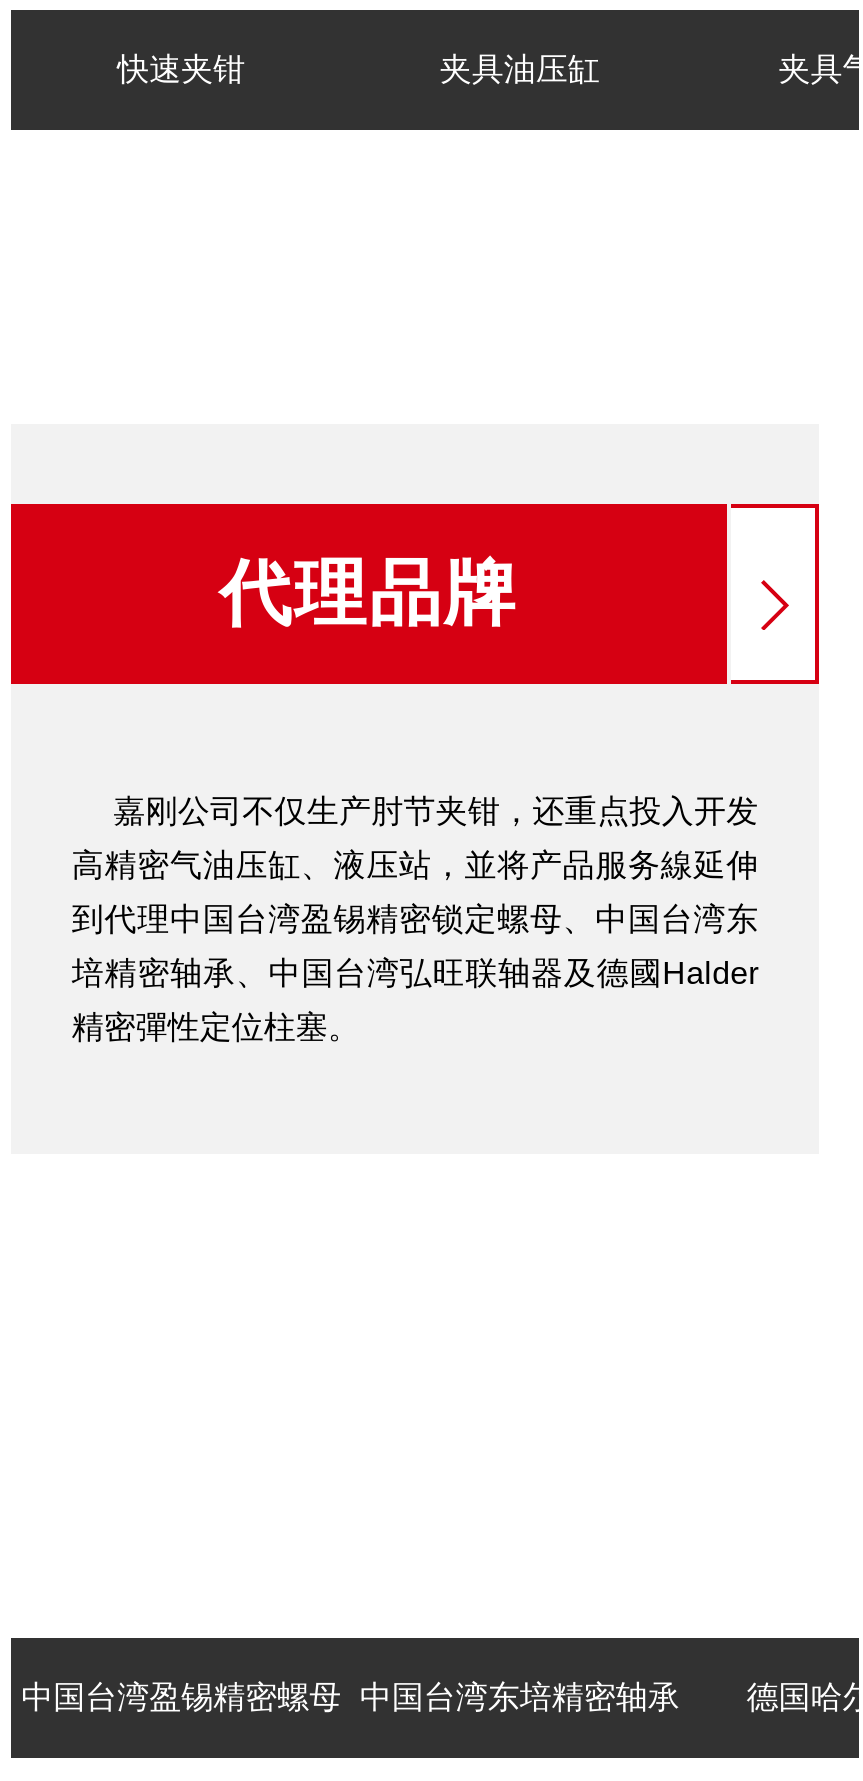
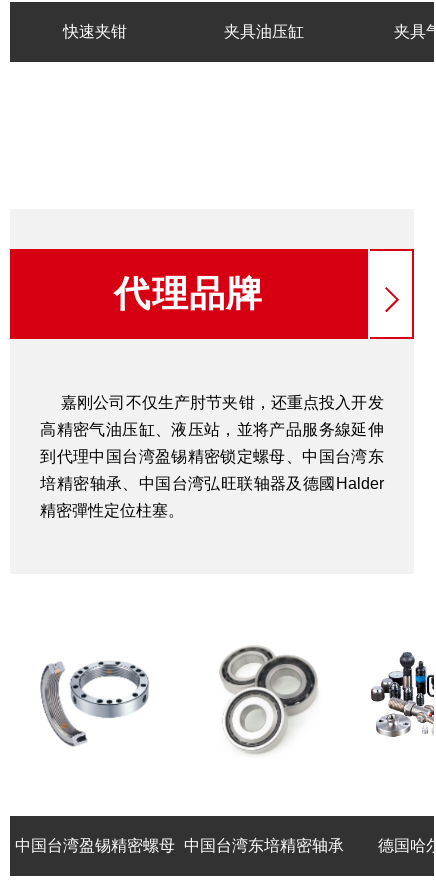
+ [image]

+ [image]

+ [image]
